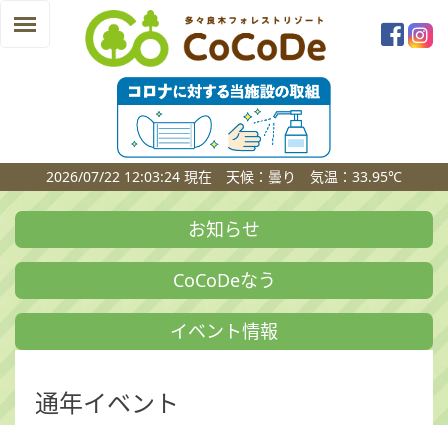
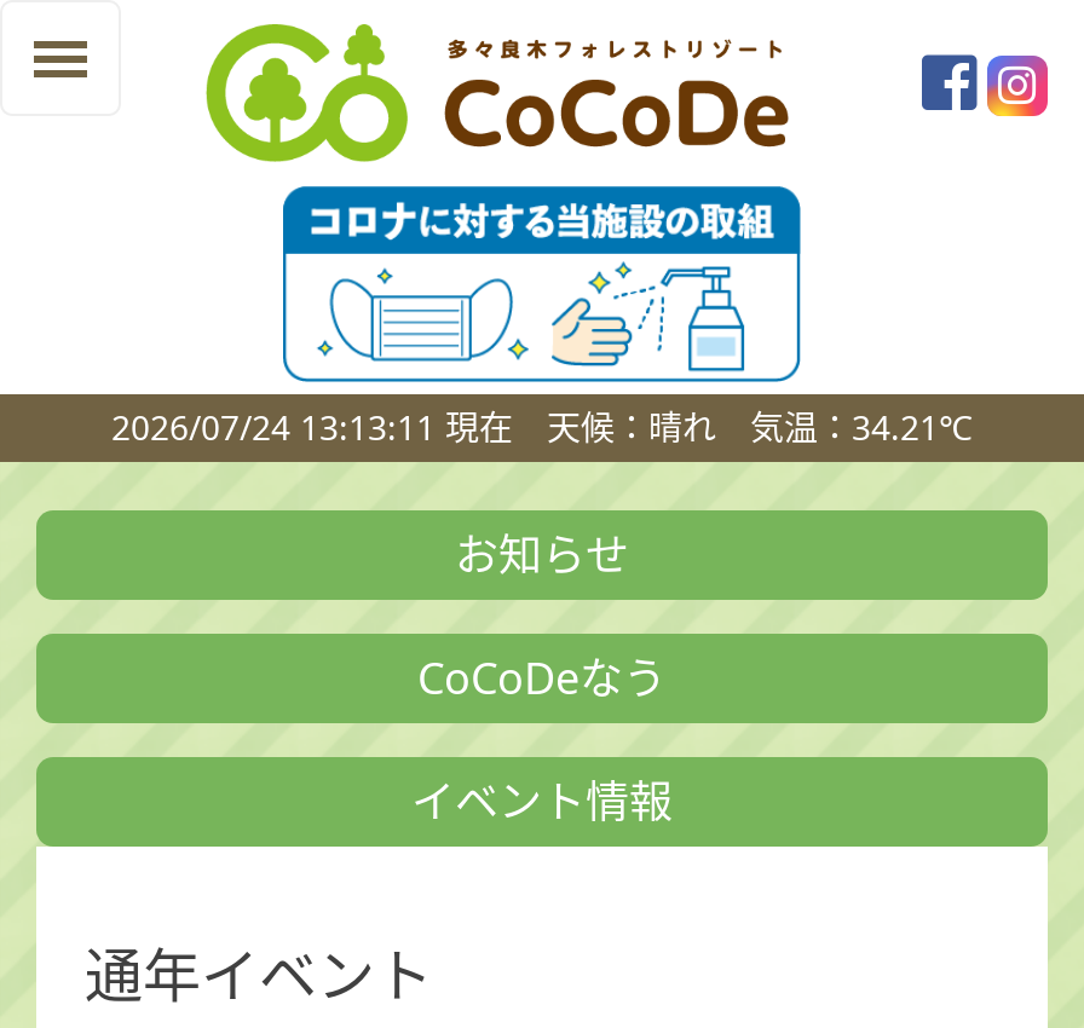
- 2026/07/22 12:03:24 現在 天候：曇り 気温：33.95℃
+ 2026/07/24 13:13:11 現在 天候：晴れ 気温：34.21℃
